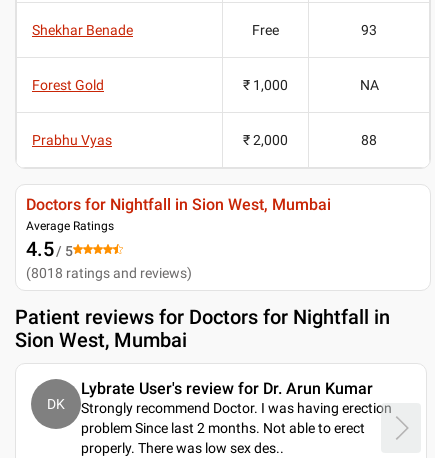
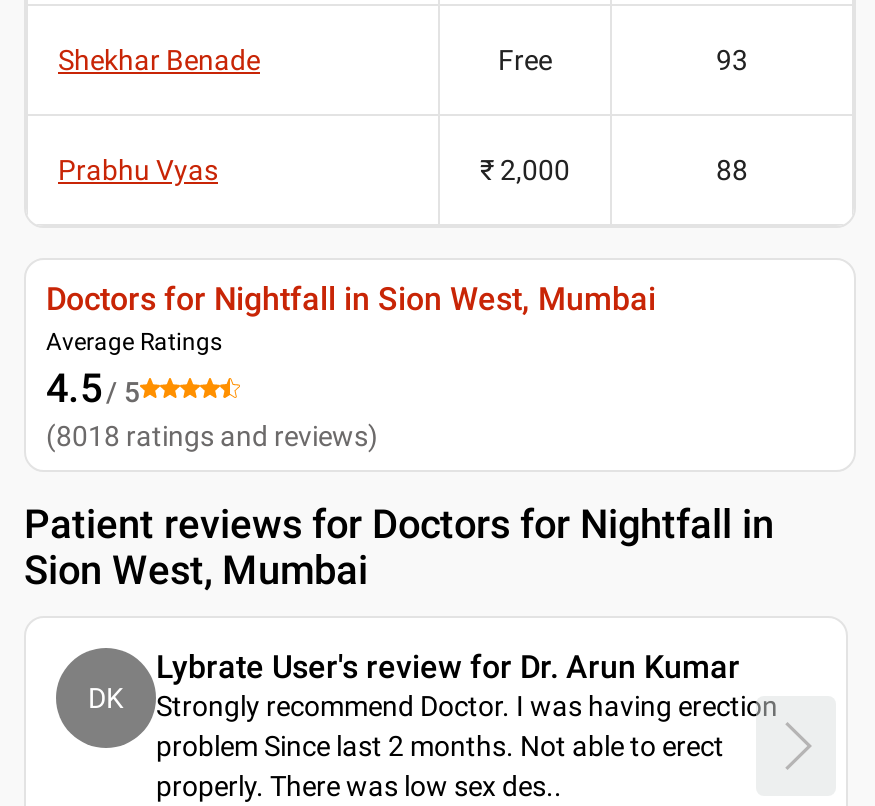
- Forest Gold
- ₹ 1,000
- NA
